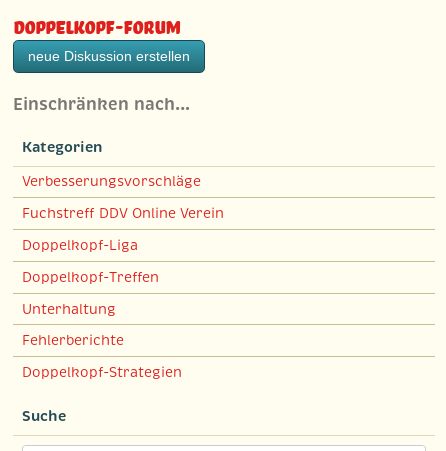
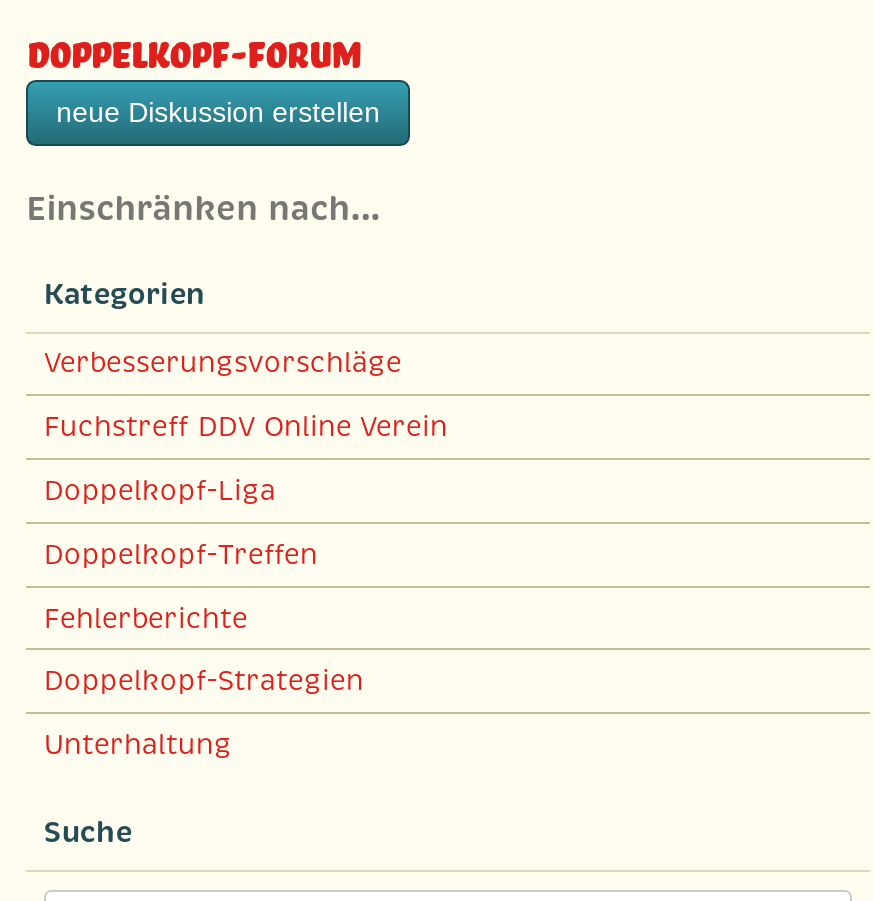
moved down: Unterhaltung

moved up: Fehlerberichte | Doppelkopf-Strategien
